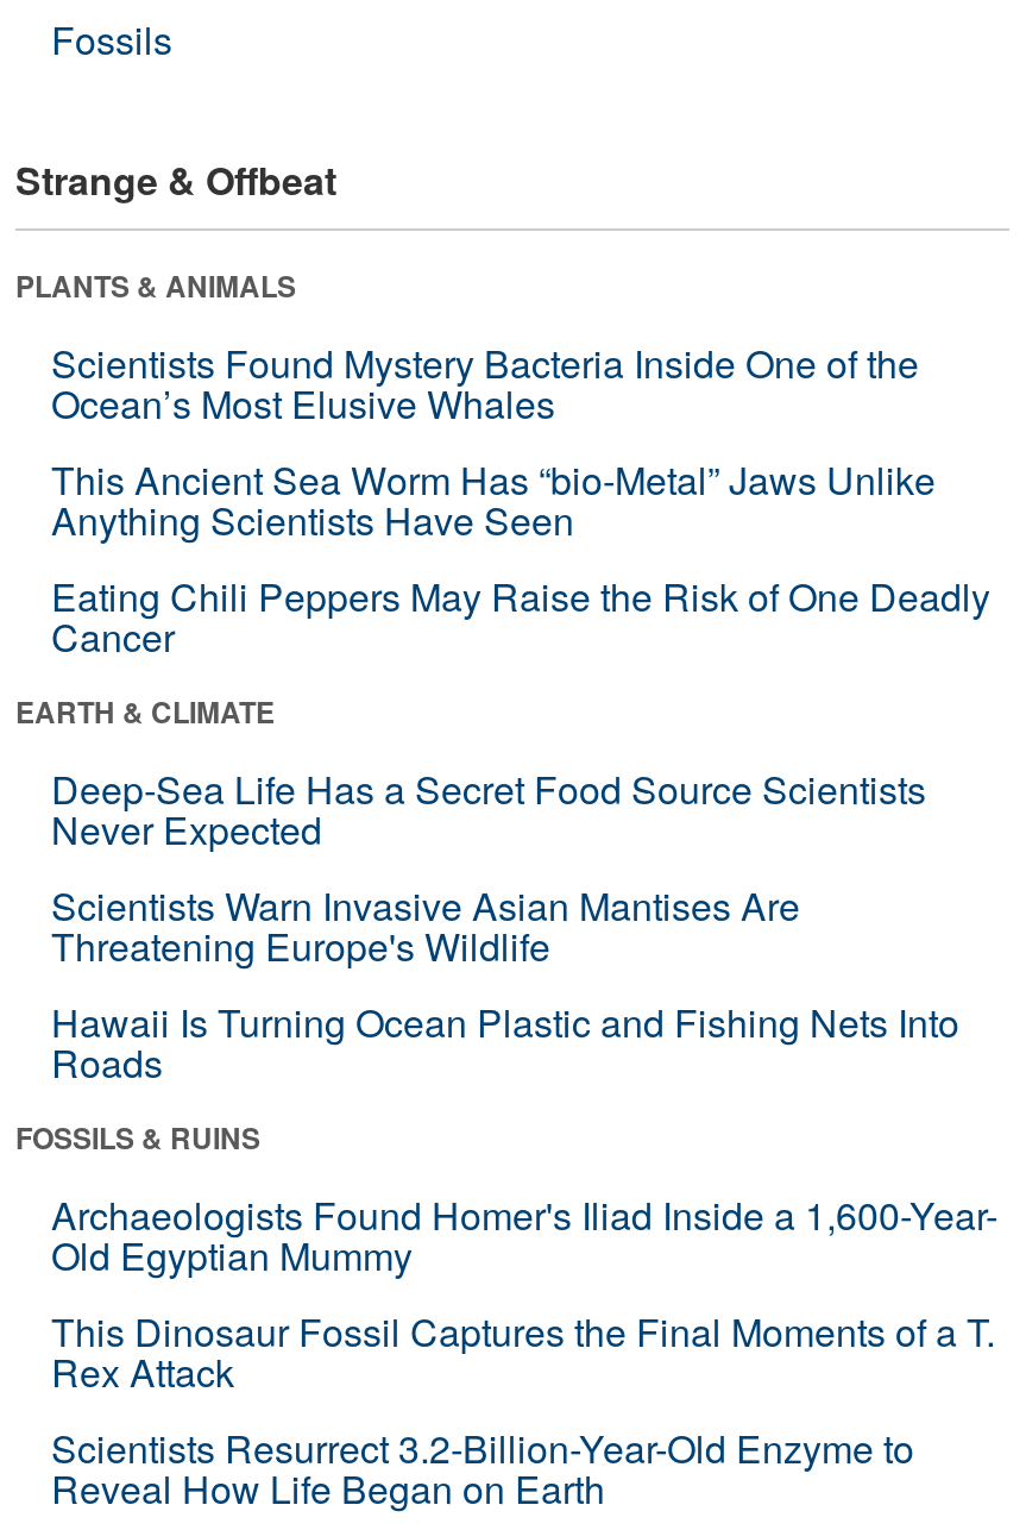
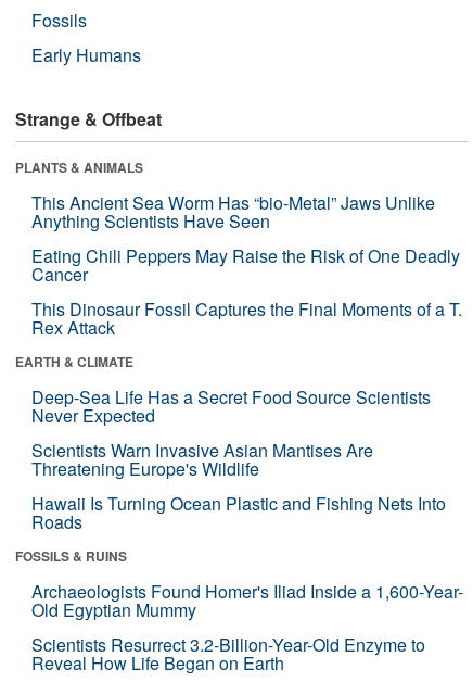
+ Early Humans

moved down: Strange & Offbeat | PLANTS & ANIMALS

- Scientists Found Mystery Bacteria Inside One of the
- Ocean’s Most Elusive Whales

moved down: EARTH & CLIMATE | Deep-Sea Life Has a Secret Food Source Scientists | Never Expected | ... | Archaeologists Found Homer's Iliad Inside a 1,600-Year- | Old Egyptian Mummy

moved up: This Dinosaur Fossil Captures the Final Moments of a T. | Rex Attack
